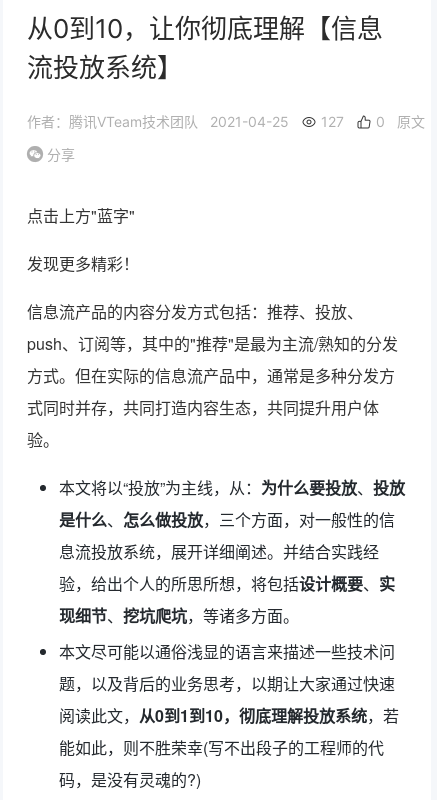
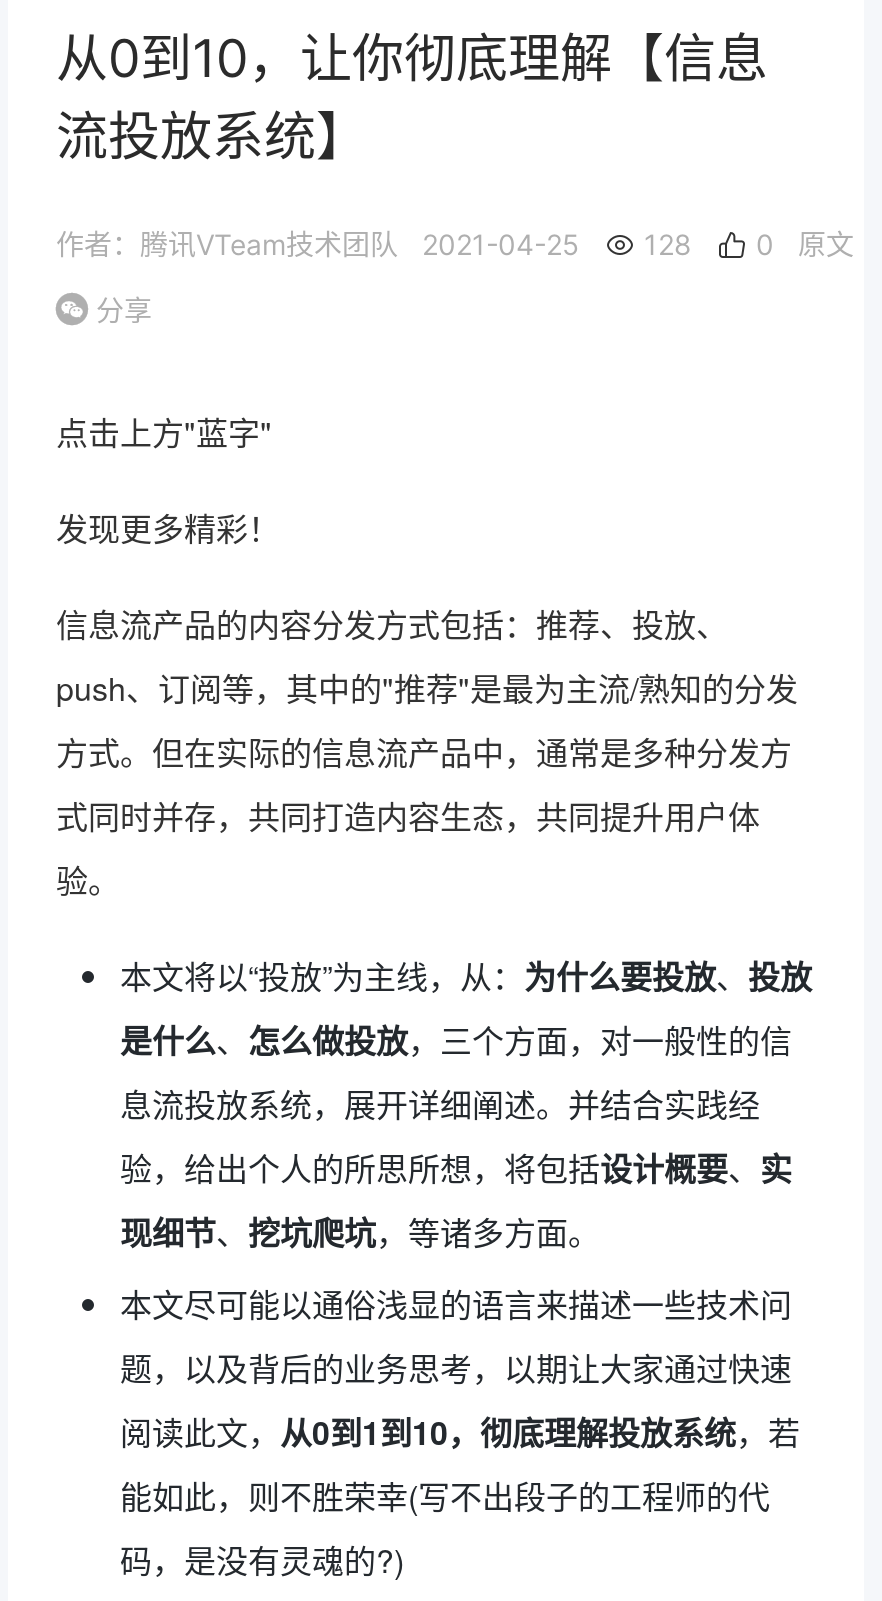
- 作者：腾讯VTeam技术团队 2021-04-25 127 0 原文
+ 作者：腾讯VTeam技术团队 2021-04-25 128 0 原文
